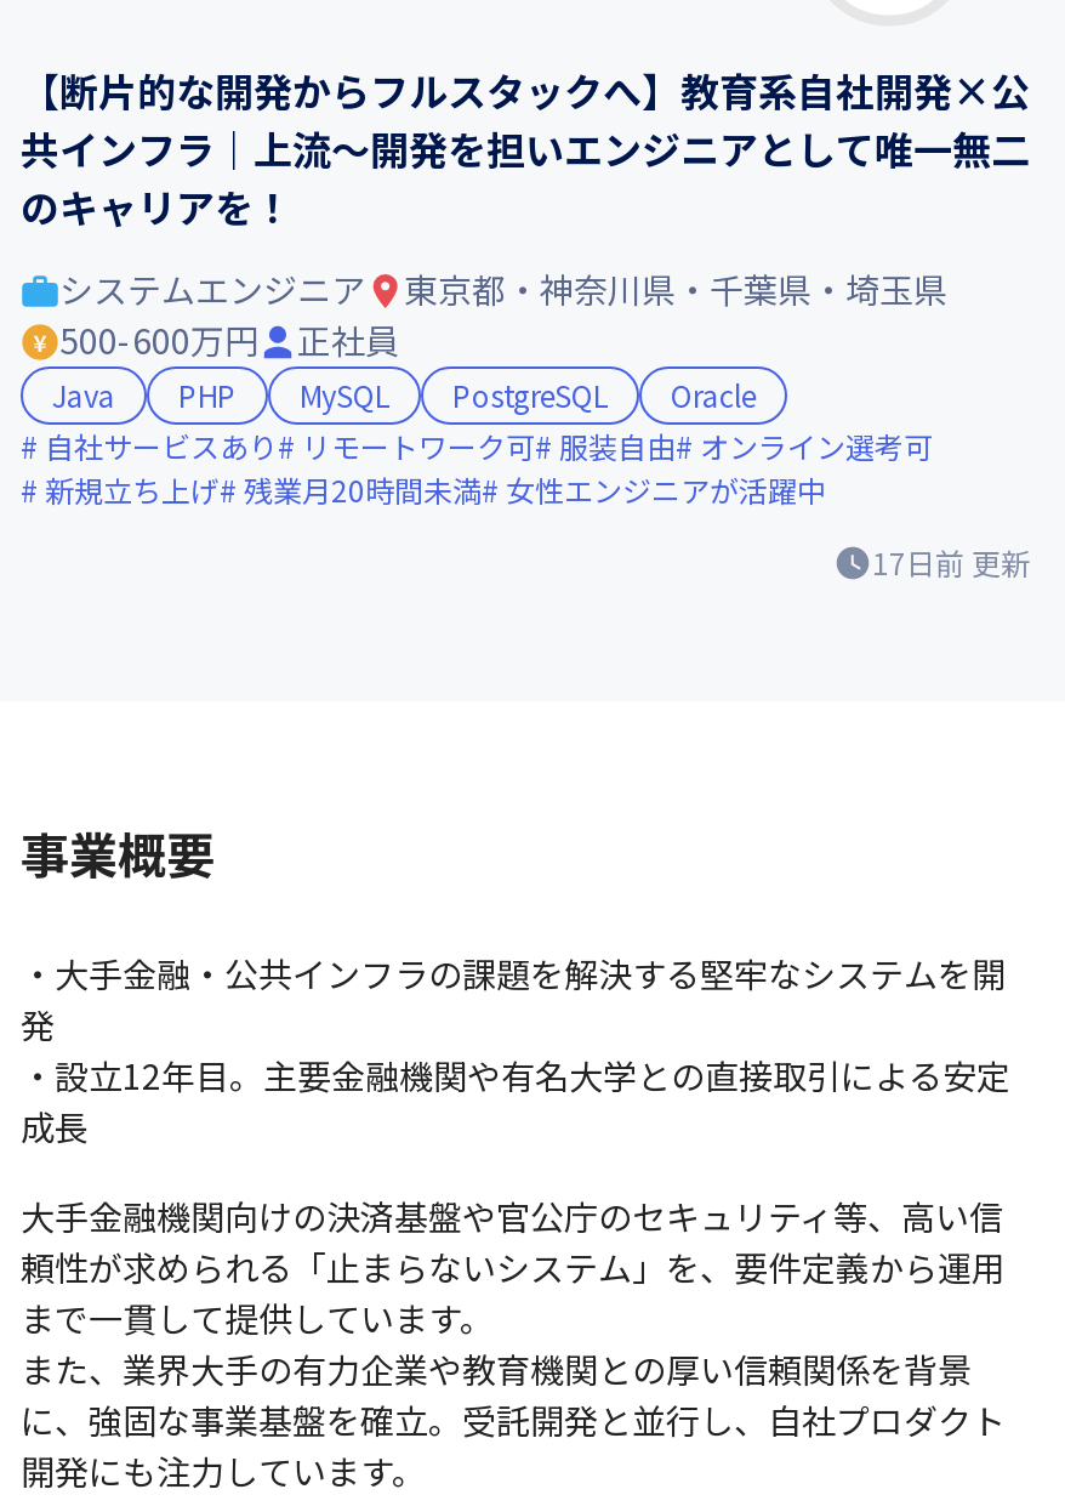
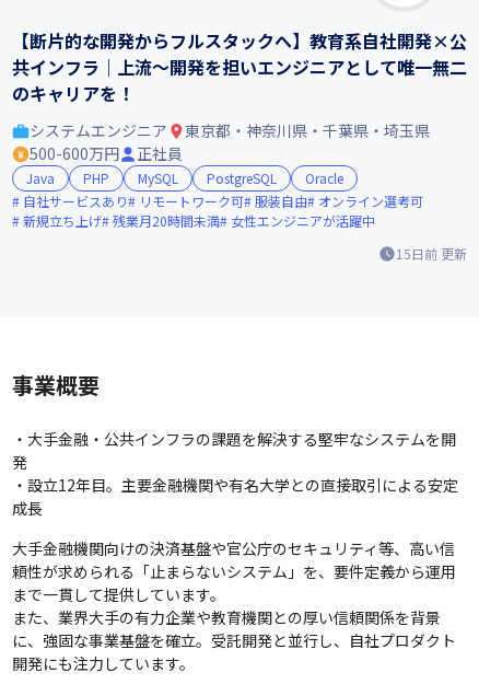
- 17日前更新
+ 15日前更新
